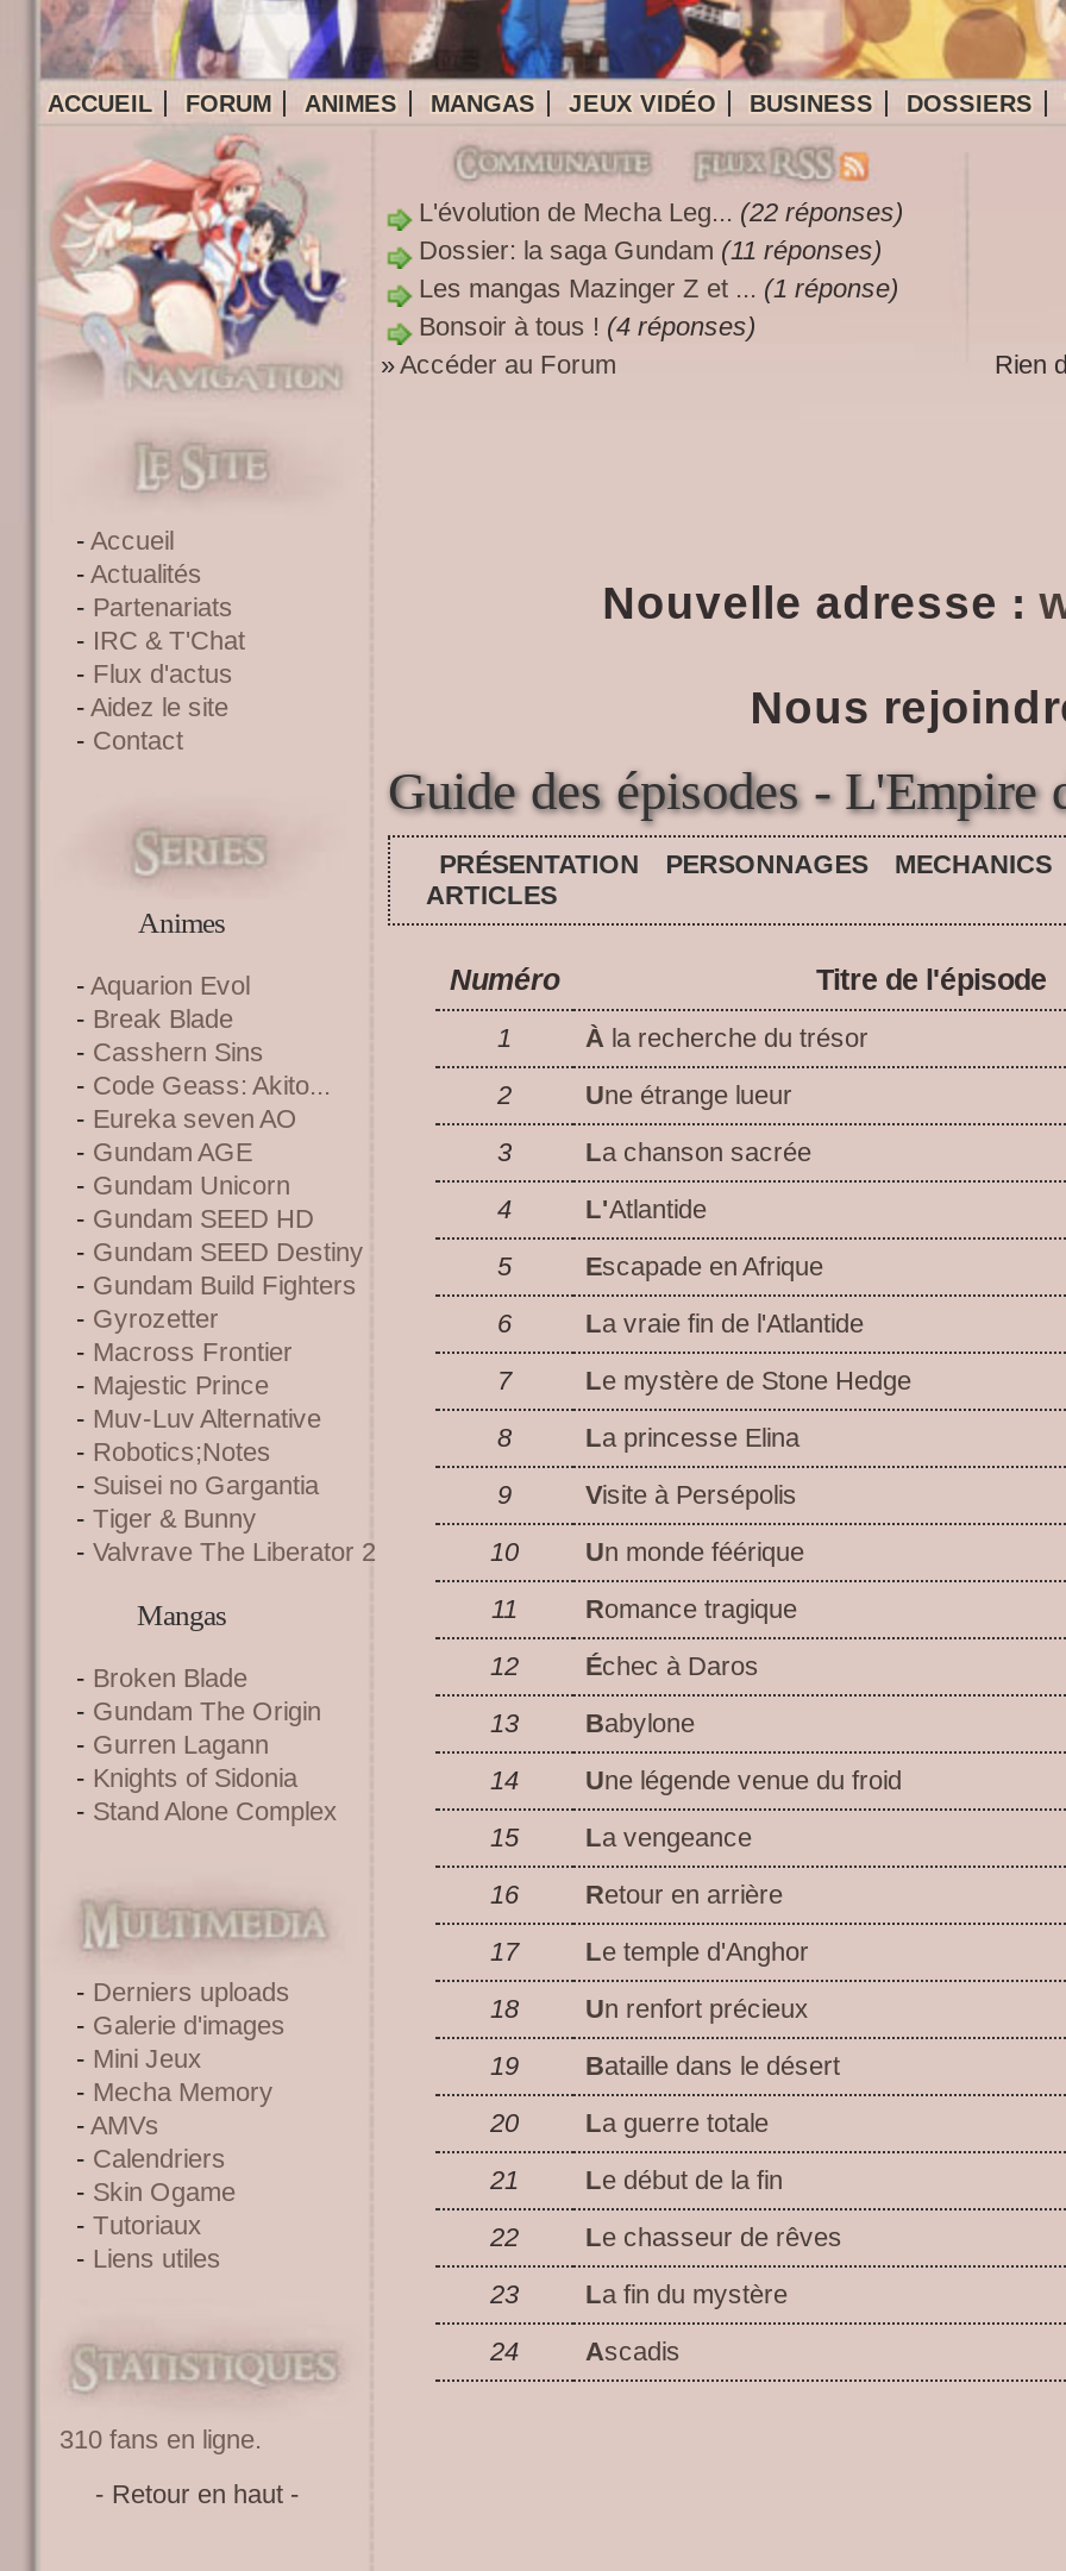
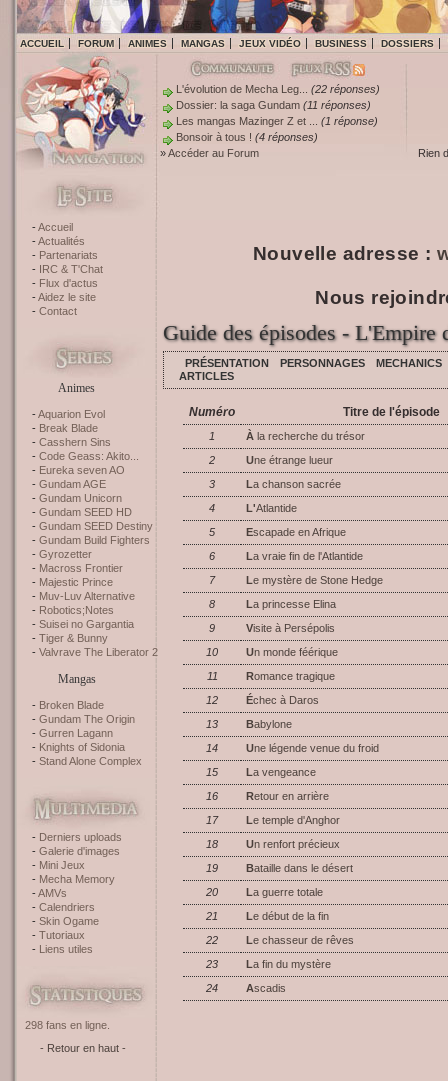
- 310 fans en ligne.
+ 298 fans en ligne.
